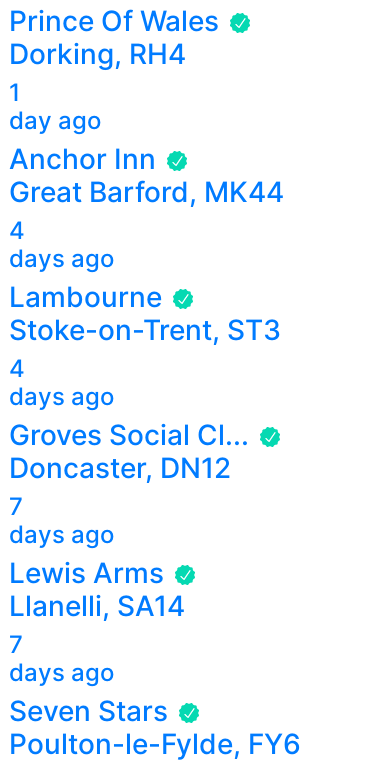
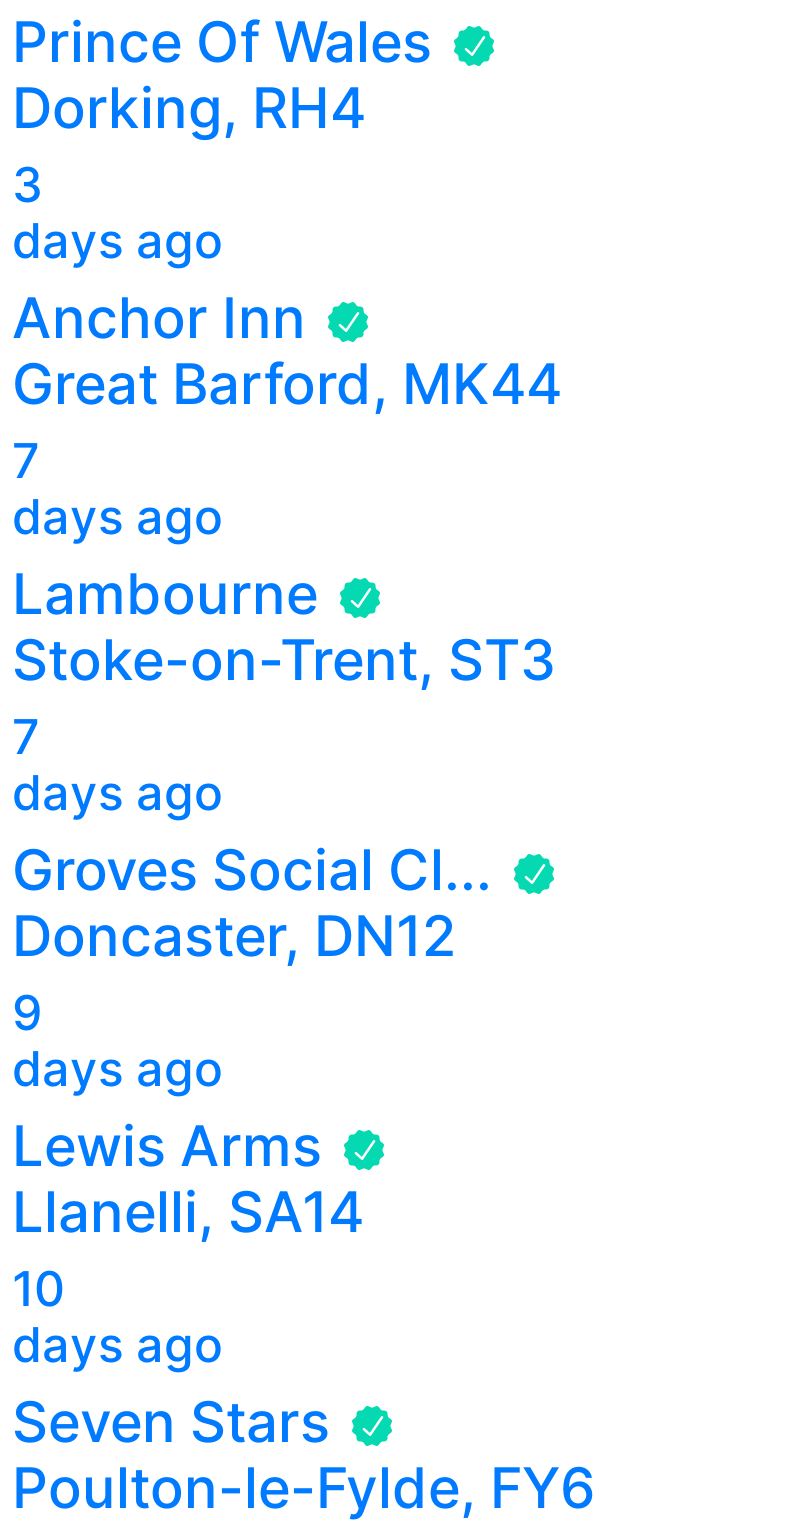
- 1
+ 3

- day ago
+ days ago

- 4
+ 7

- 4
+ 7

- 7
+ 9

- 7
+ 10
